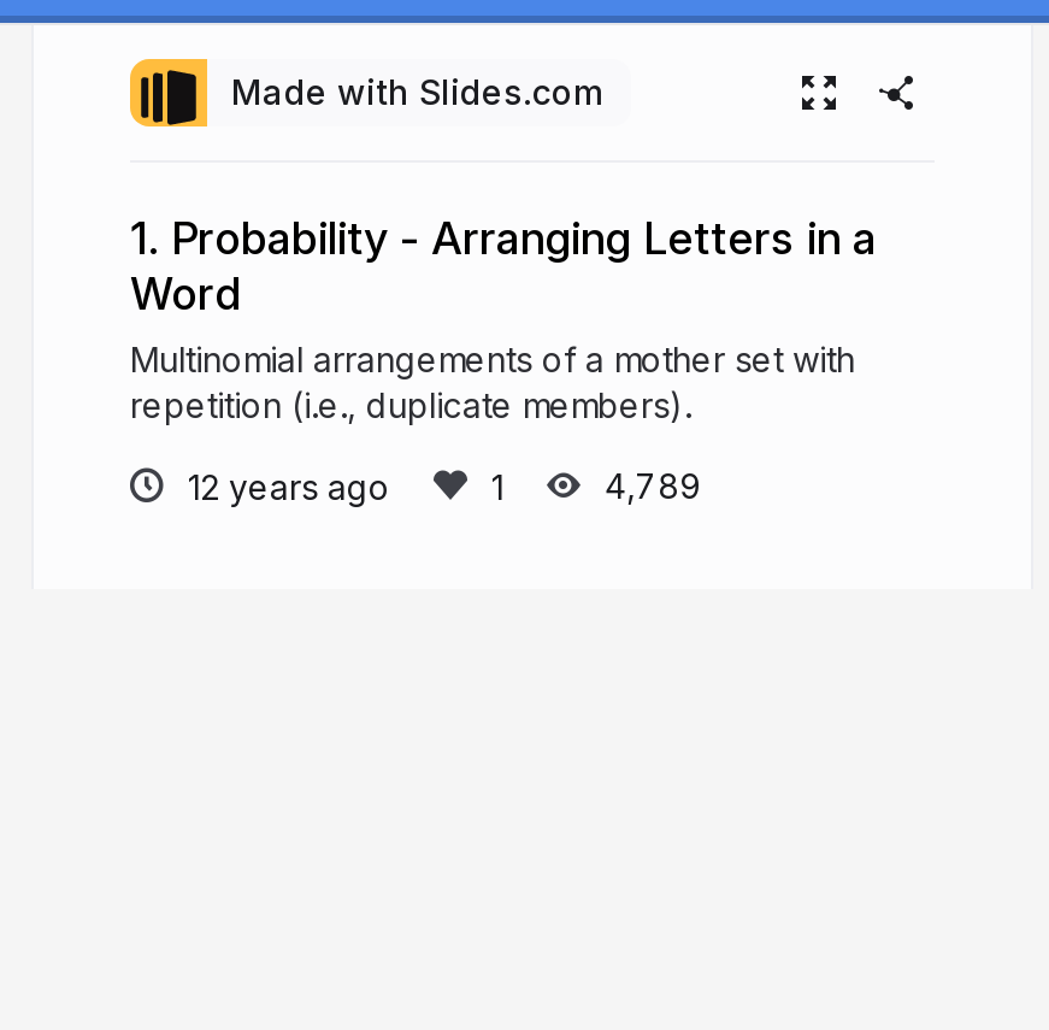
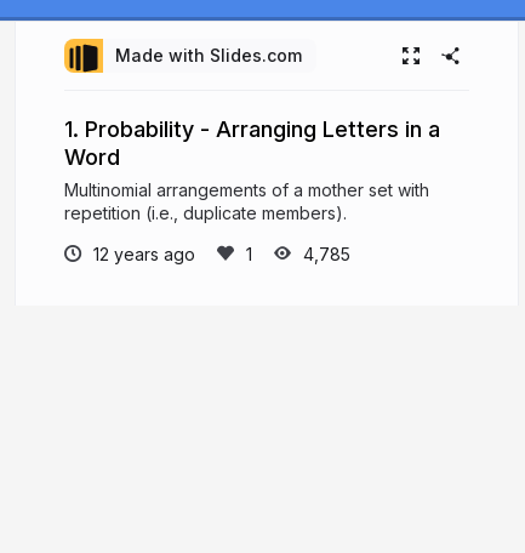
- 4,789
+ 4,785
